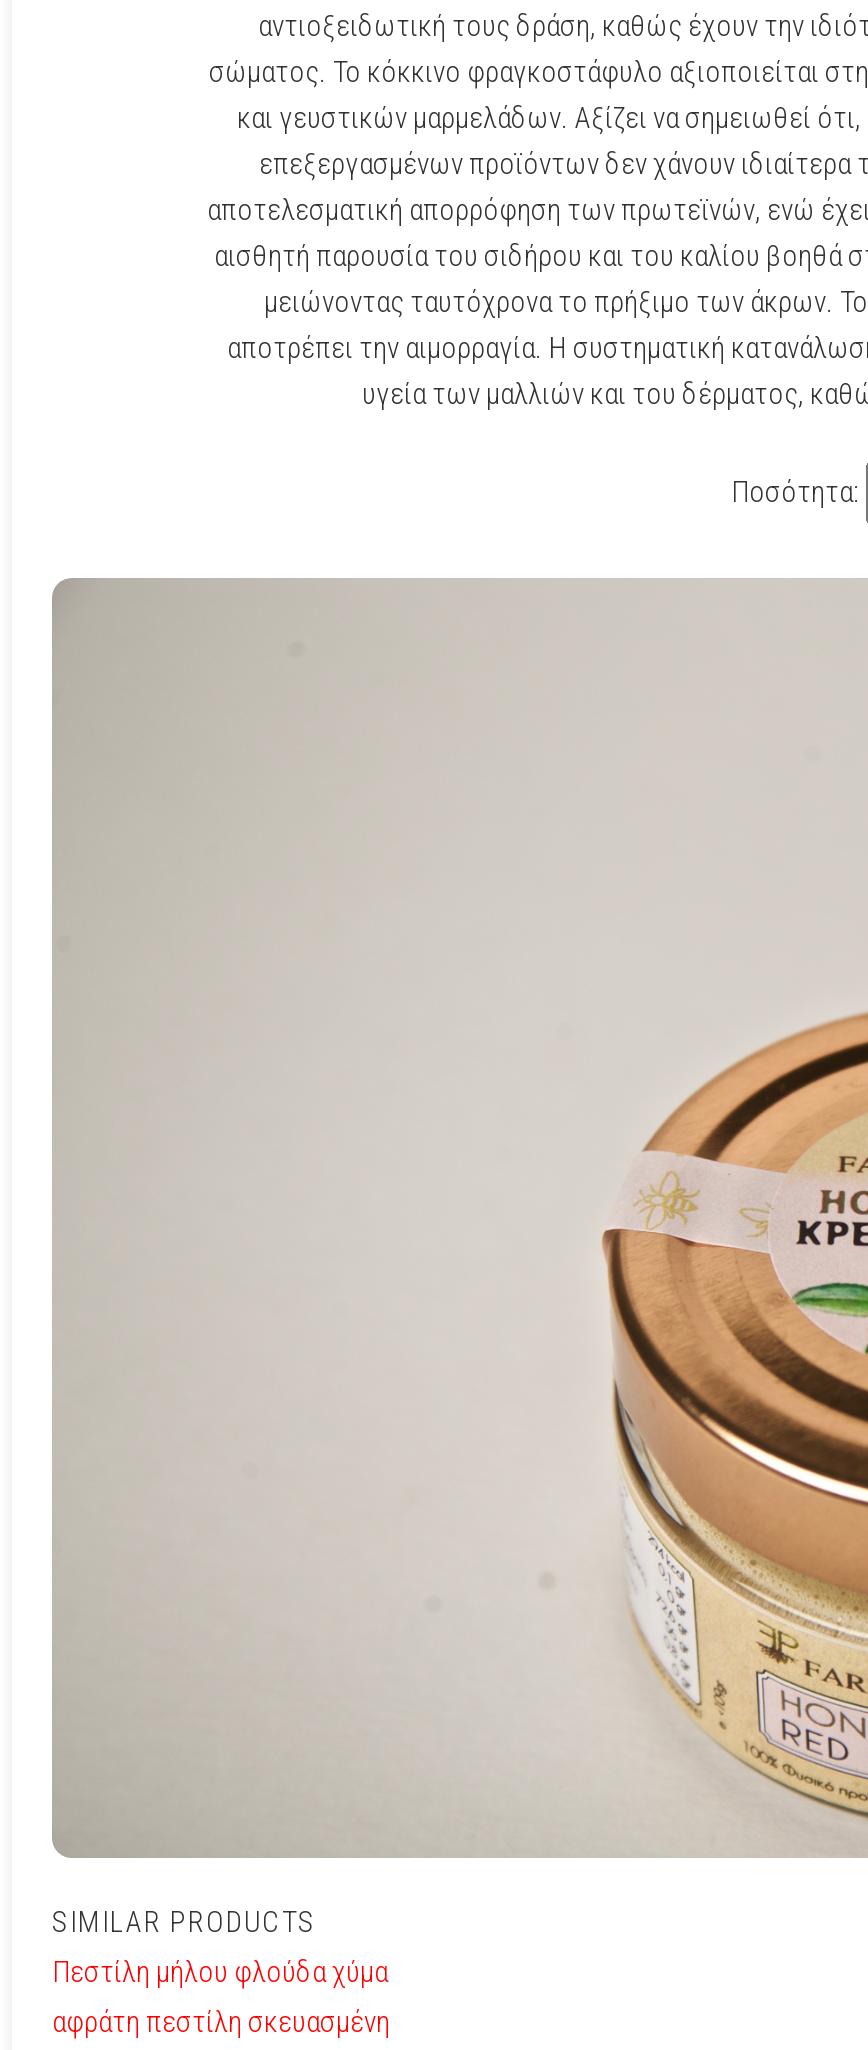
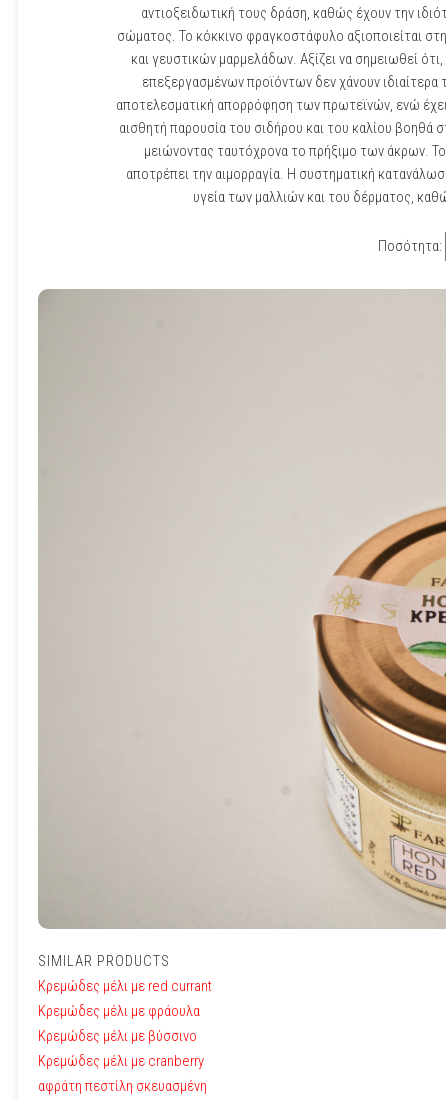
- Πεστίλη μήλου φλούδα χύμα
+ Κρεμώδες μέλι με red currant
+ Κρεμώδες μέλι με φράουλα
+ Κρεμώδες μέλι με βύσσινο
+ Κρεμώδες μέλι με cranberry
